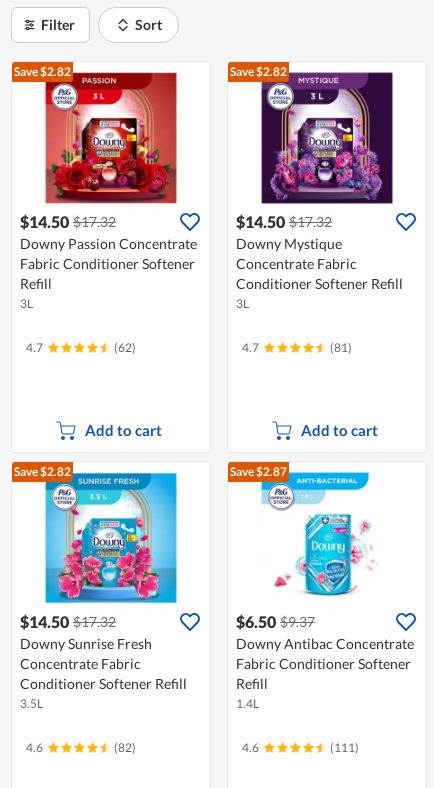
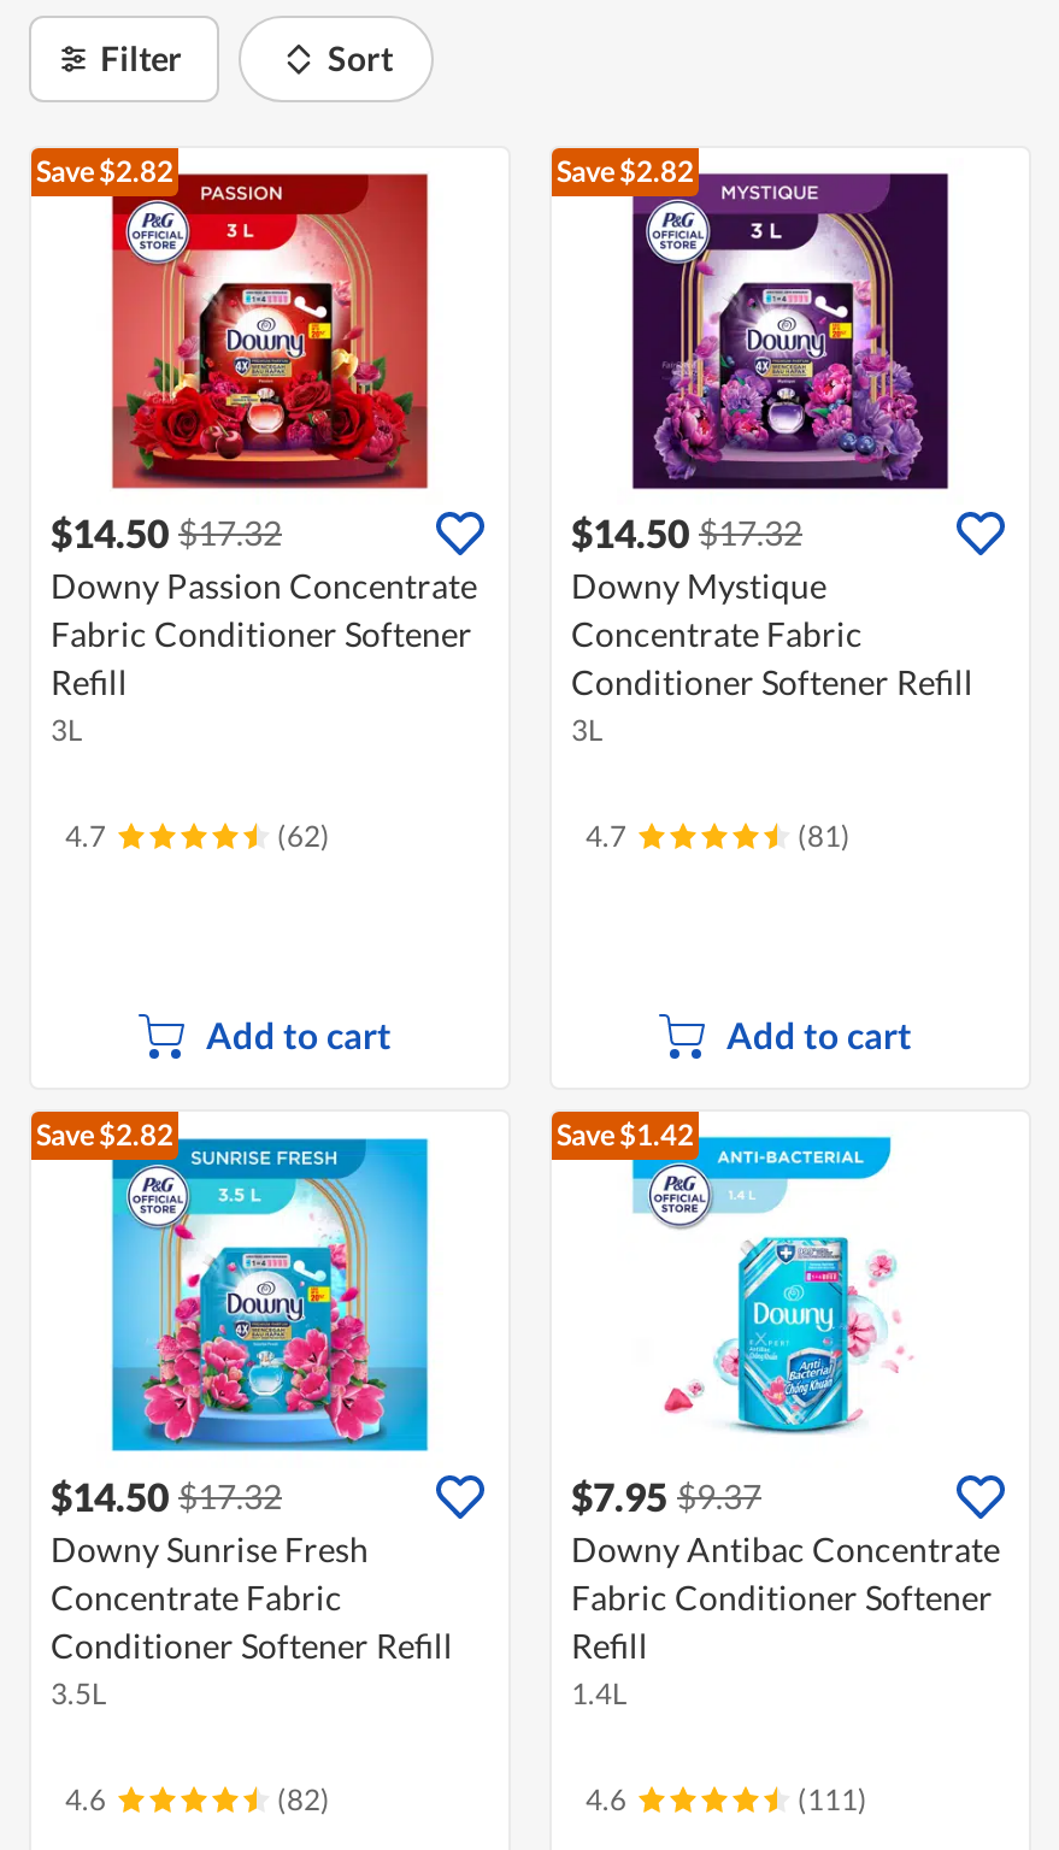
- Save $2.87
+ Save $1.42

- $6.50 $9.37
+ $7.95 $9.37
